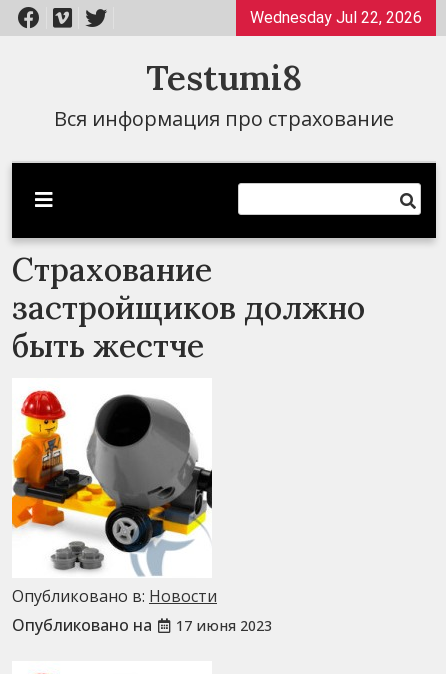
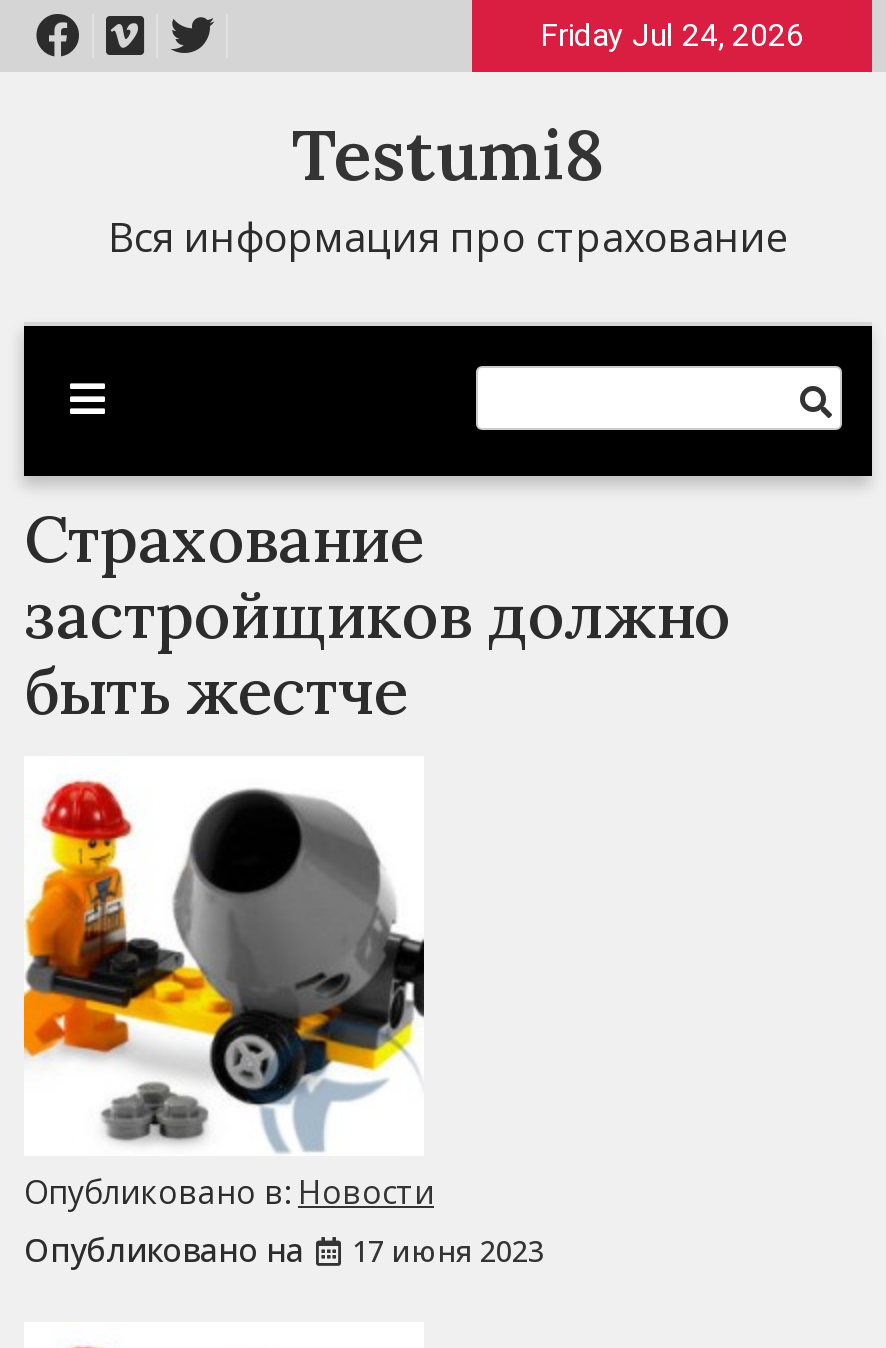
- Wednesday Jul 22, 2026
+ Friday Jul 24, 2026
